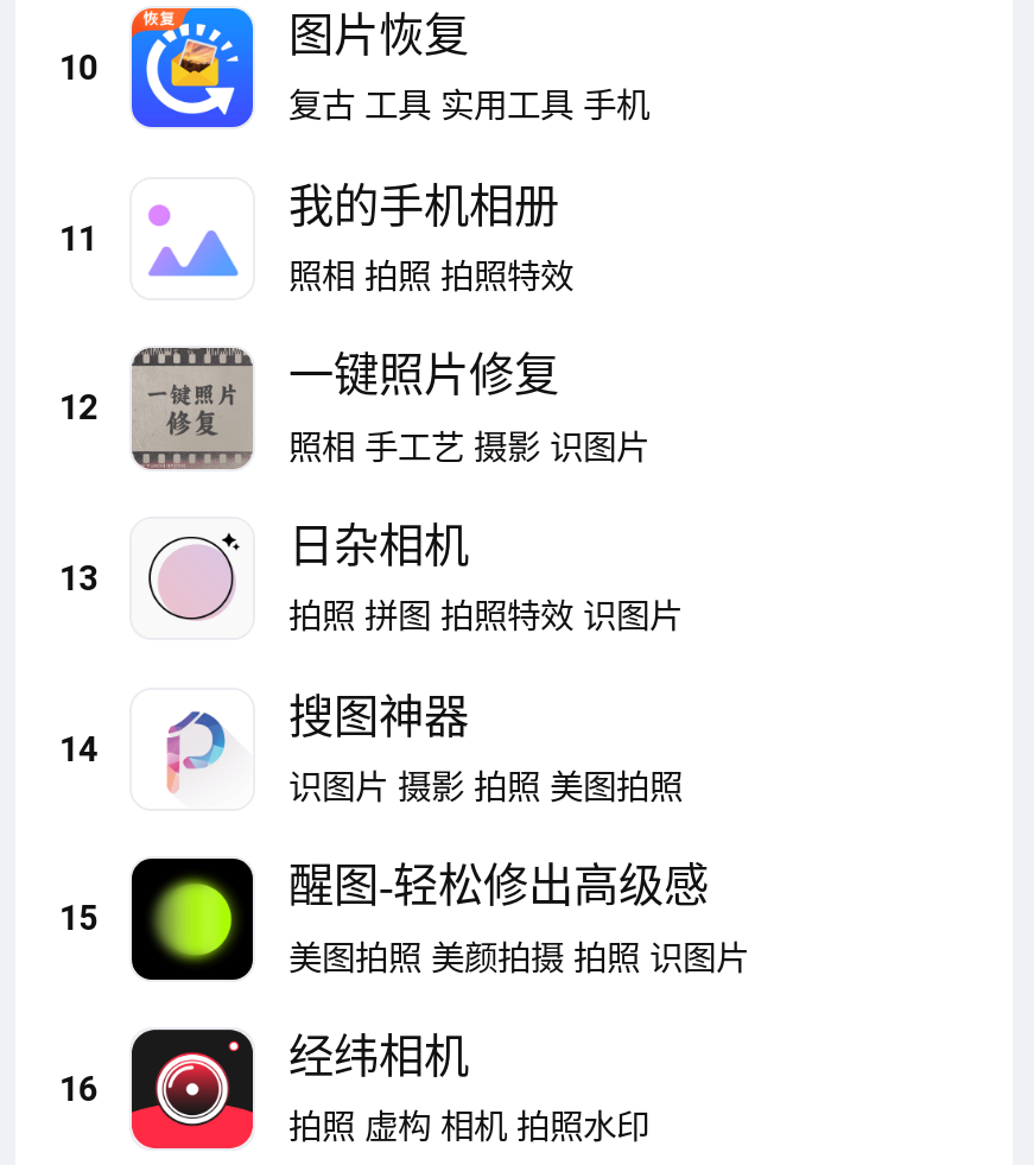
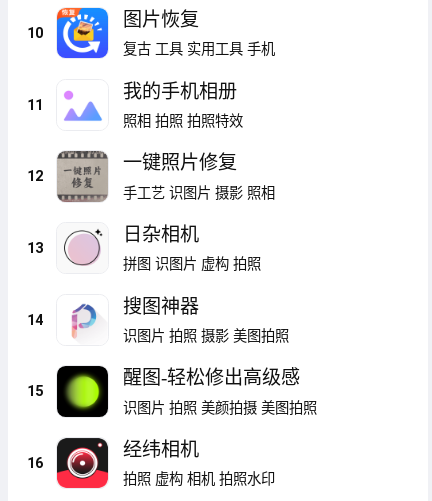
- 照相 手工艺 摄影 识图片
+ 手工艺 识图片 摄影 照相

- 拍照 拼图 拍照特效 识图片
+ 拼图 识图片 虚构 拍照

- 识图片 摄影 拍照 美图拍照
+ 识图片 拍照 摄影 美图拍照

- 美图拍照 美颜拍摄 拍照 识图片
+ 识图片 拍照 美颜拍摄 美图拍照
